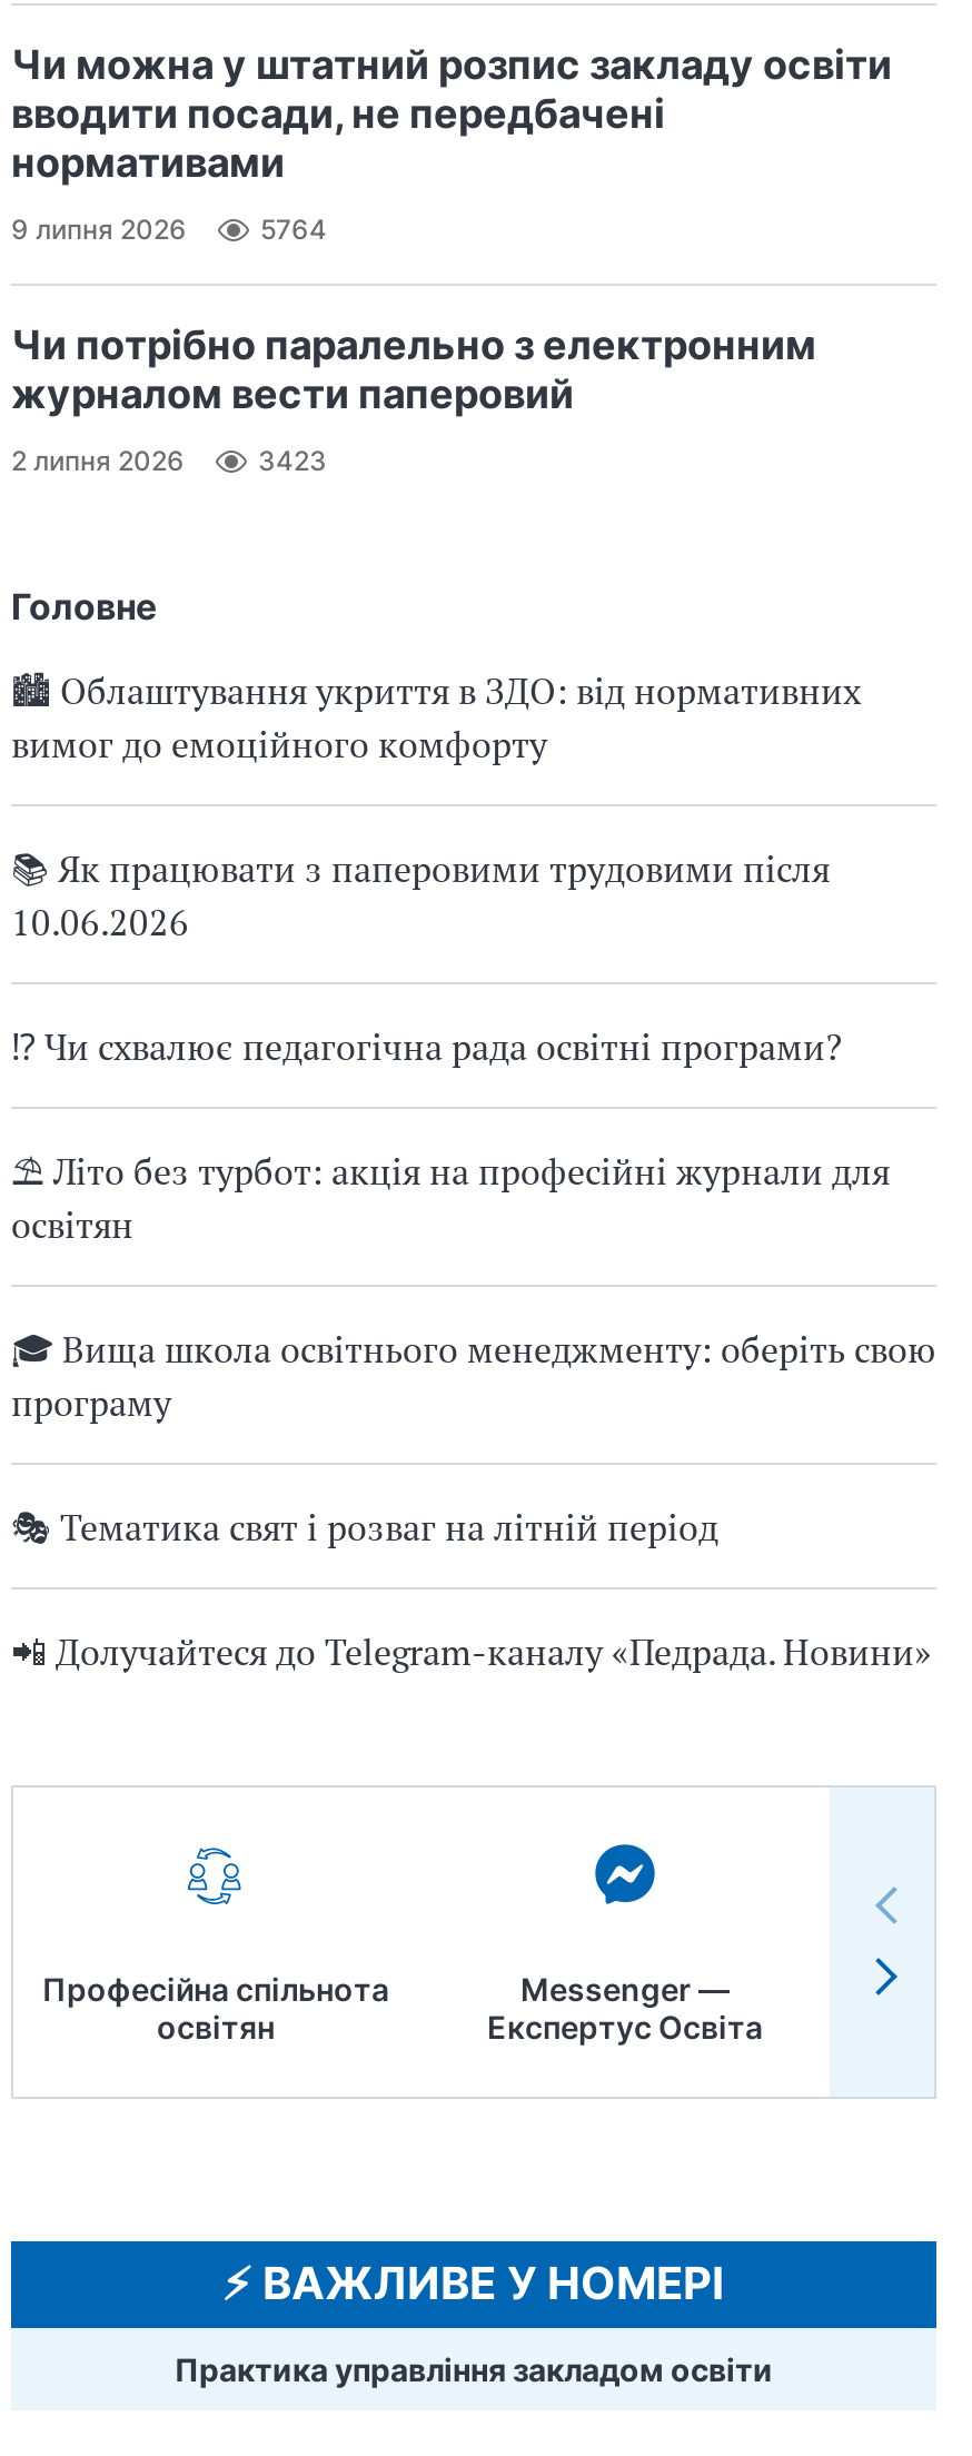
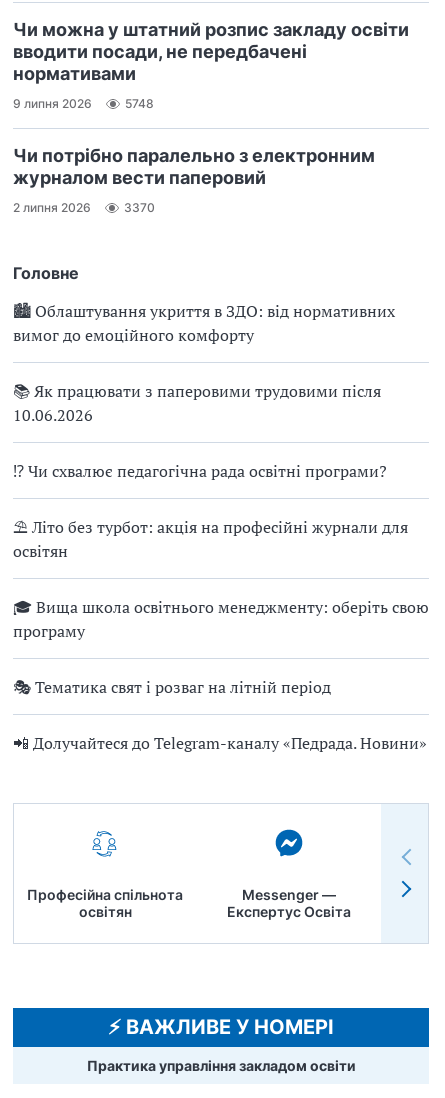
- 5764
+ 5748

- 3423
+ 3370
